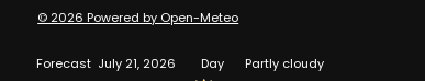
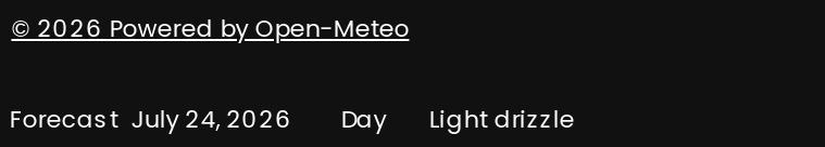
- Forecast July 21, 2026
+ Forecast July 24, 2026

- Partly cloudy
+ Light drizzle
